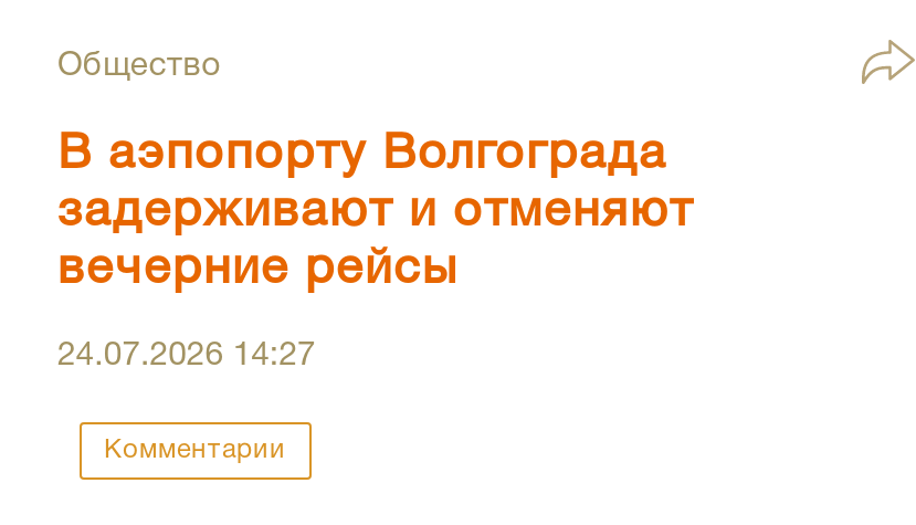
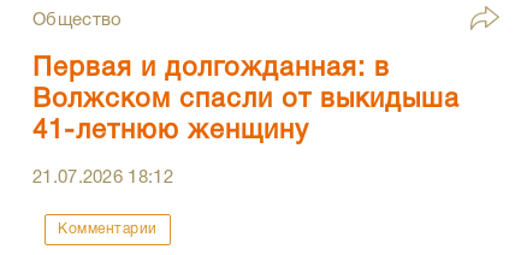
- В аэпопорту Волгограда
- задерживают и отменяют
- вечерние рейсы
+ Первая и долгожданная: в
+ Волжском спасли от выкидыша
+ 41-летнюю женщину

- 24.07.2026 14:27
+ 21.07.2026 18:12
